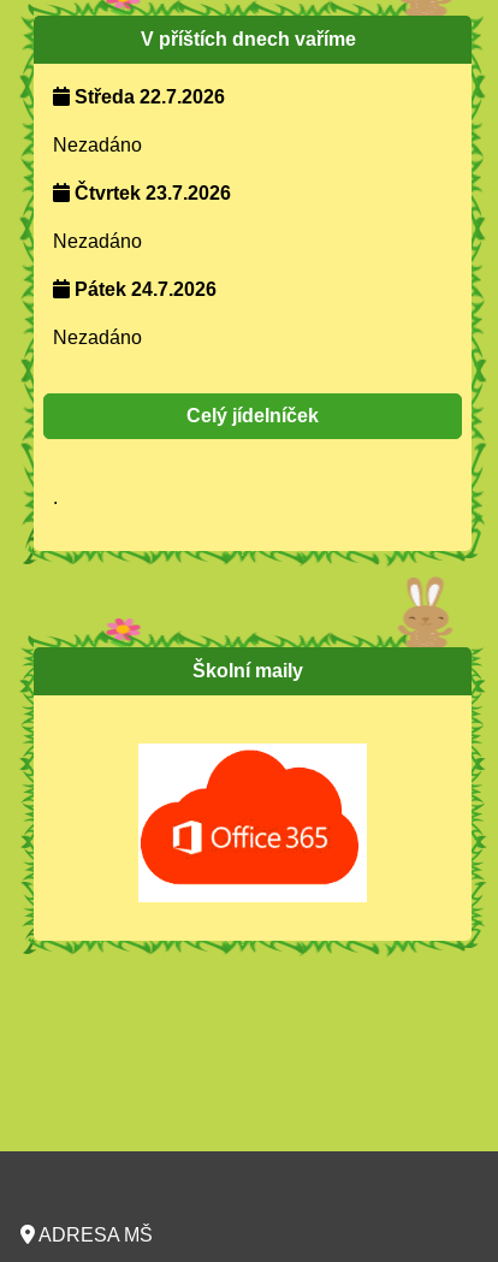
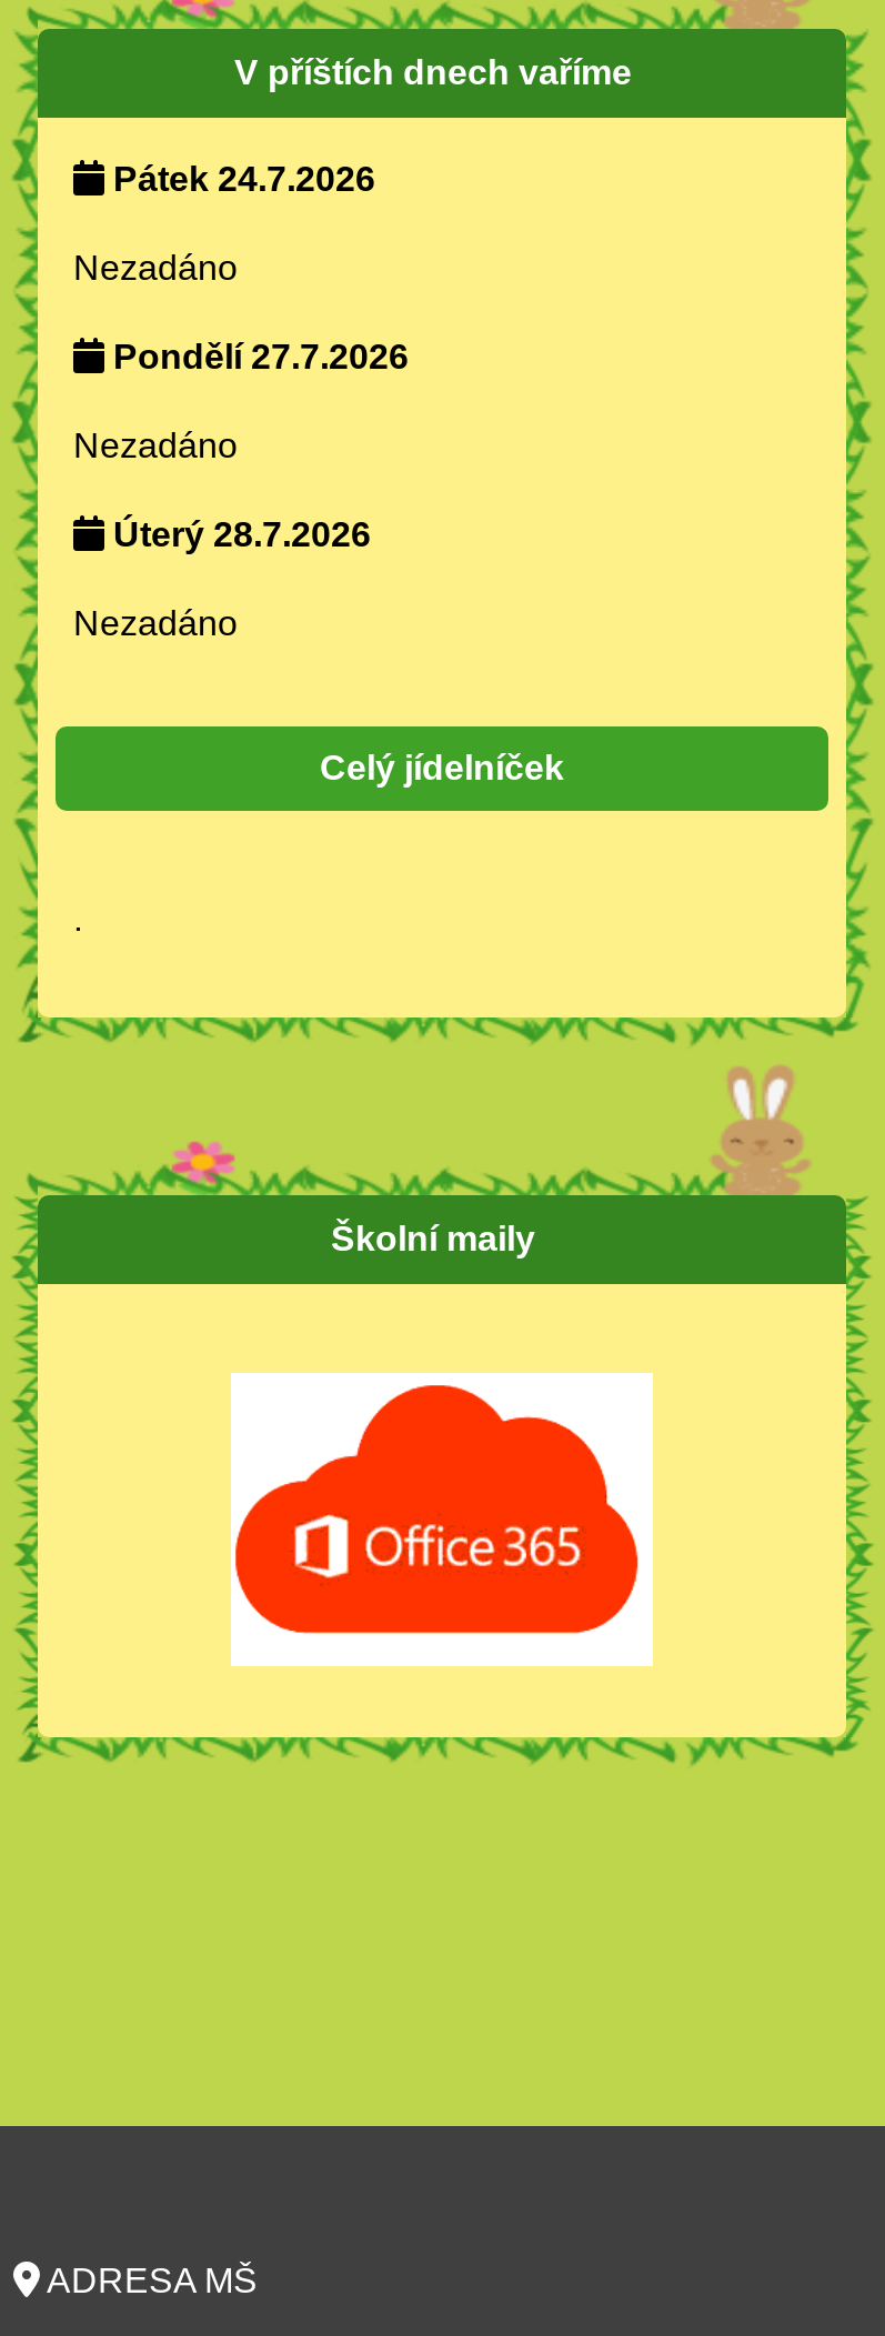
- Středa 22.7.2026
+ Pátek 24.7.2026

- Čtvrtek 23.7.2026
+ Pondělí 27.7.2026

- Pátek 24.7.2026
+ Úterý 28.7.2026
